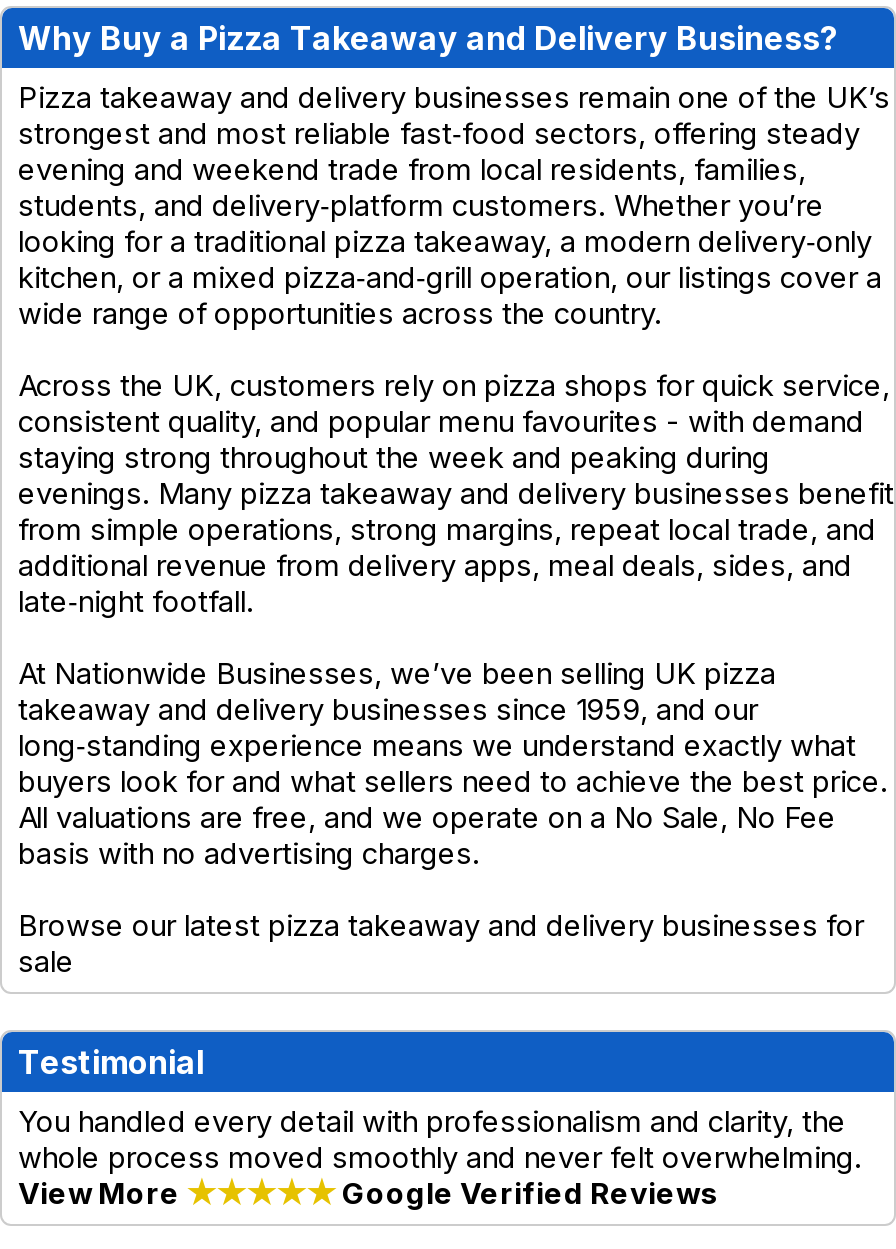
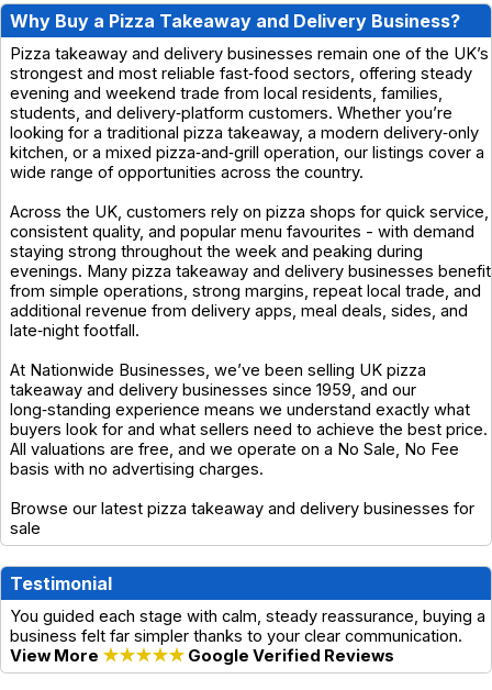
- You handled every detail with professionalism and clarity, the
- whole process moved smoothly and never felt overwhelming.
+ You guided each stage with calm, steady reassurance, buying a
+ business felt far simpler thanks to your clear communication.
